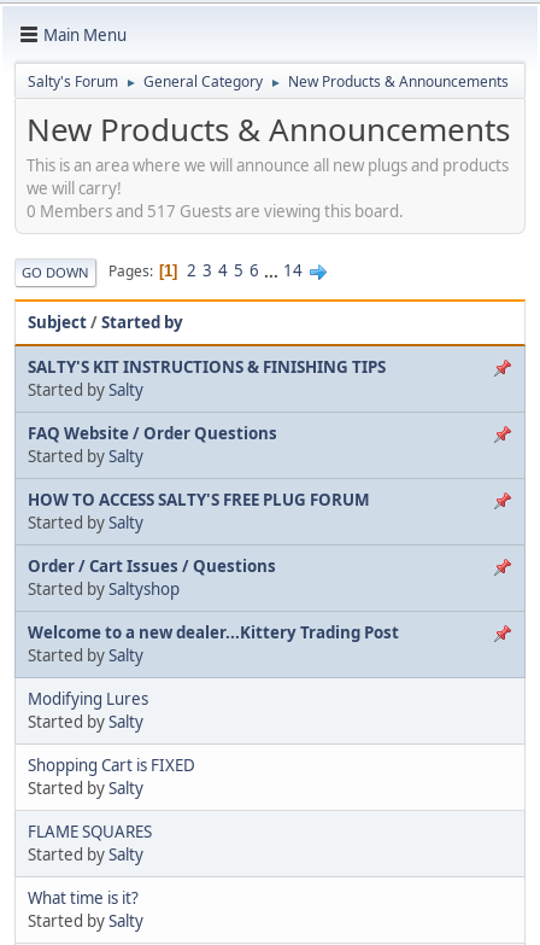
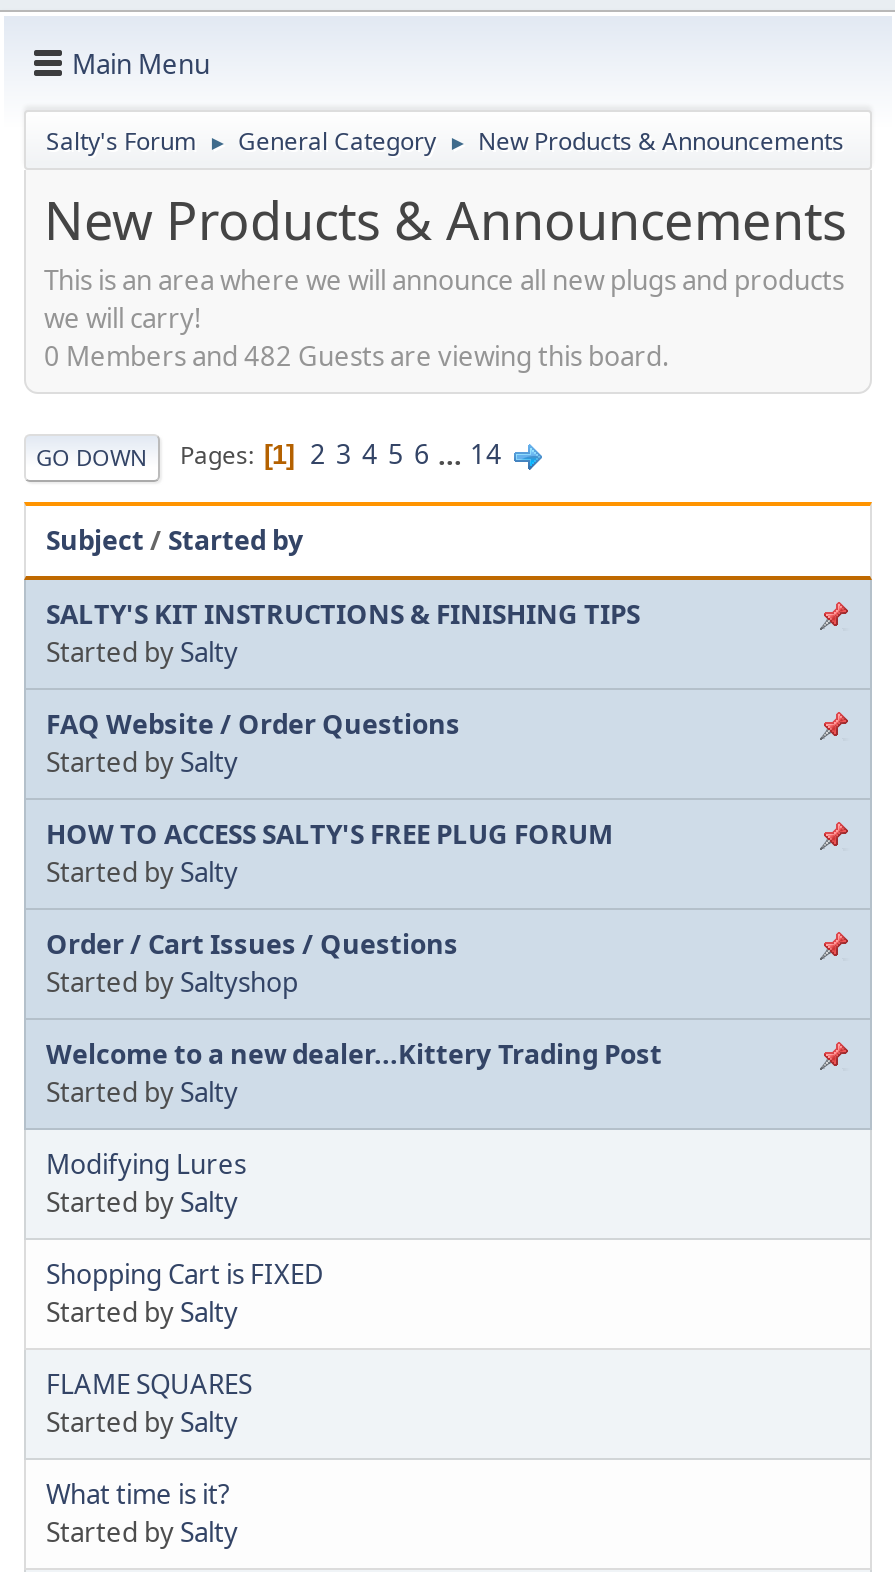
- 0 Members and 517 Guests are viewing this board.
+ 0 Members and 482 Guests are viewing this board.
